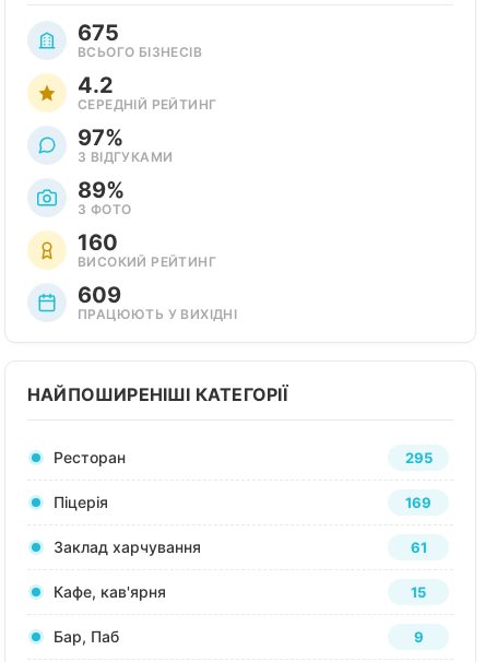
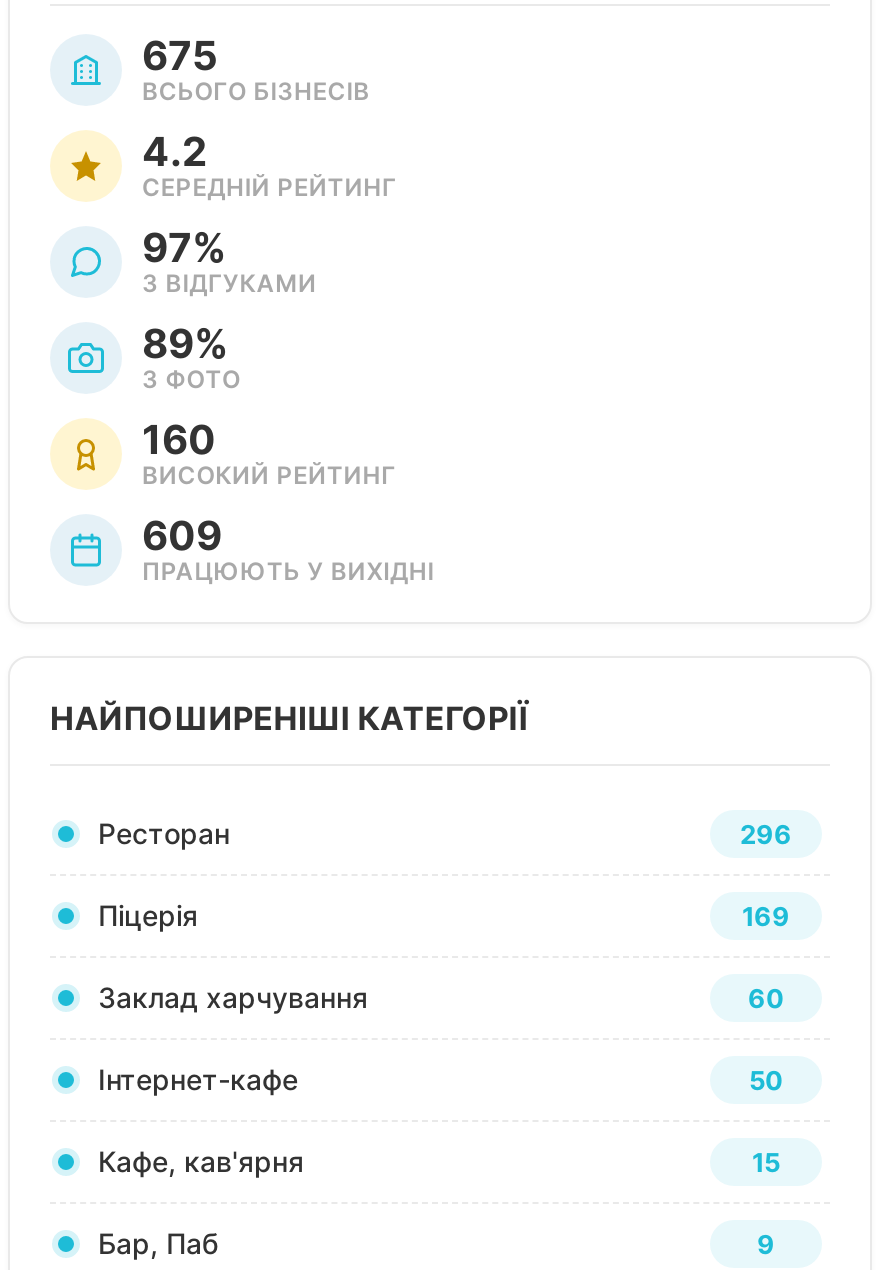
- 295
+ 296

- 61
+ 60
+ Інтернет-кафе
+ 50
